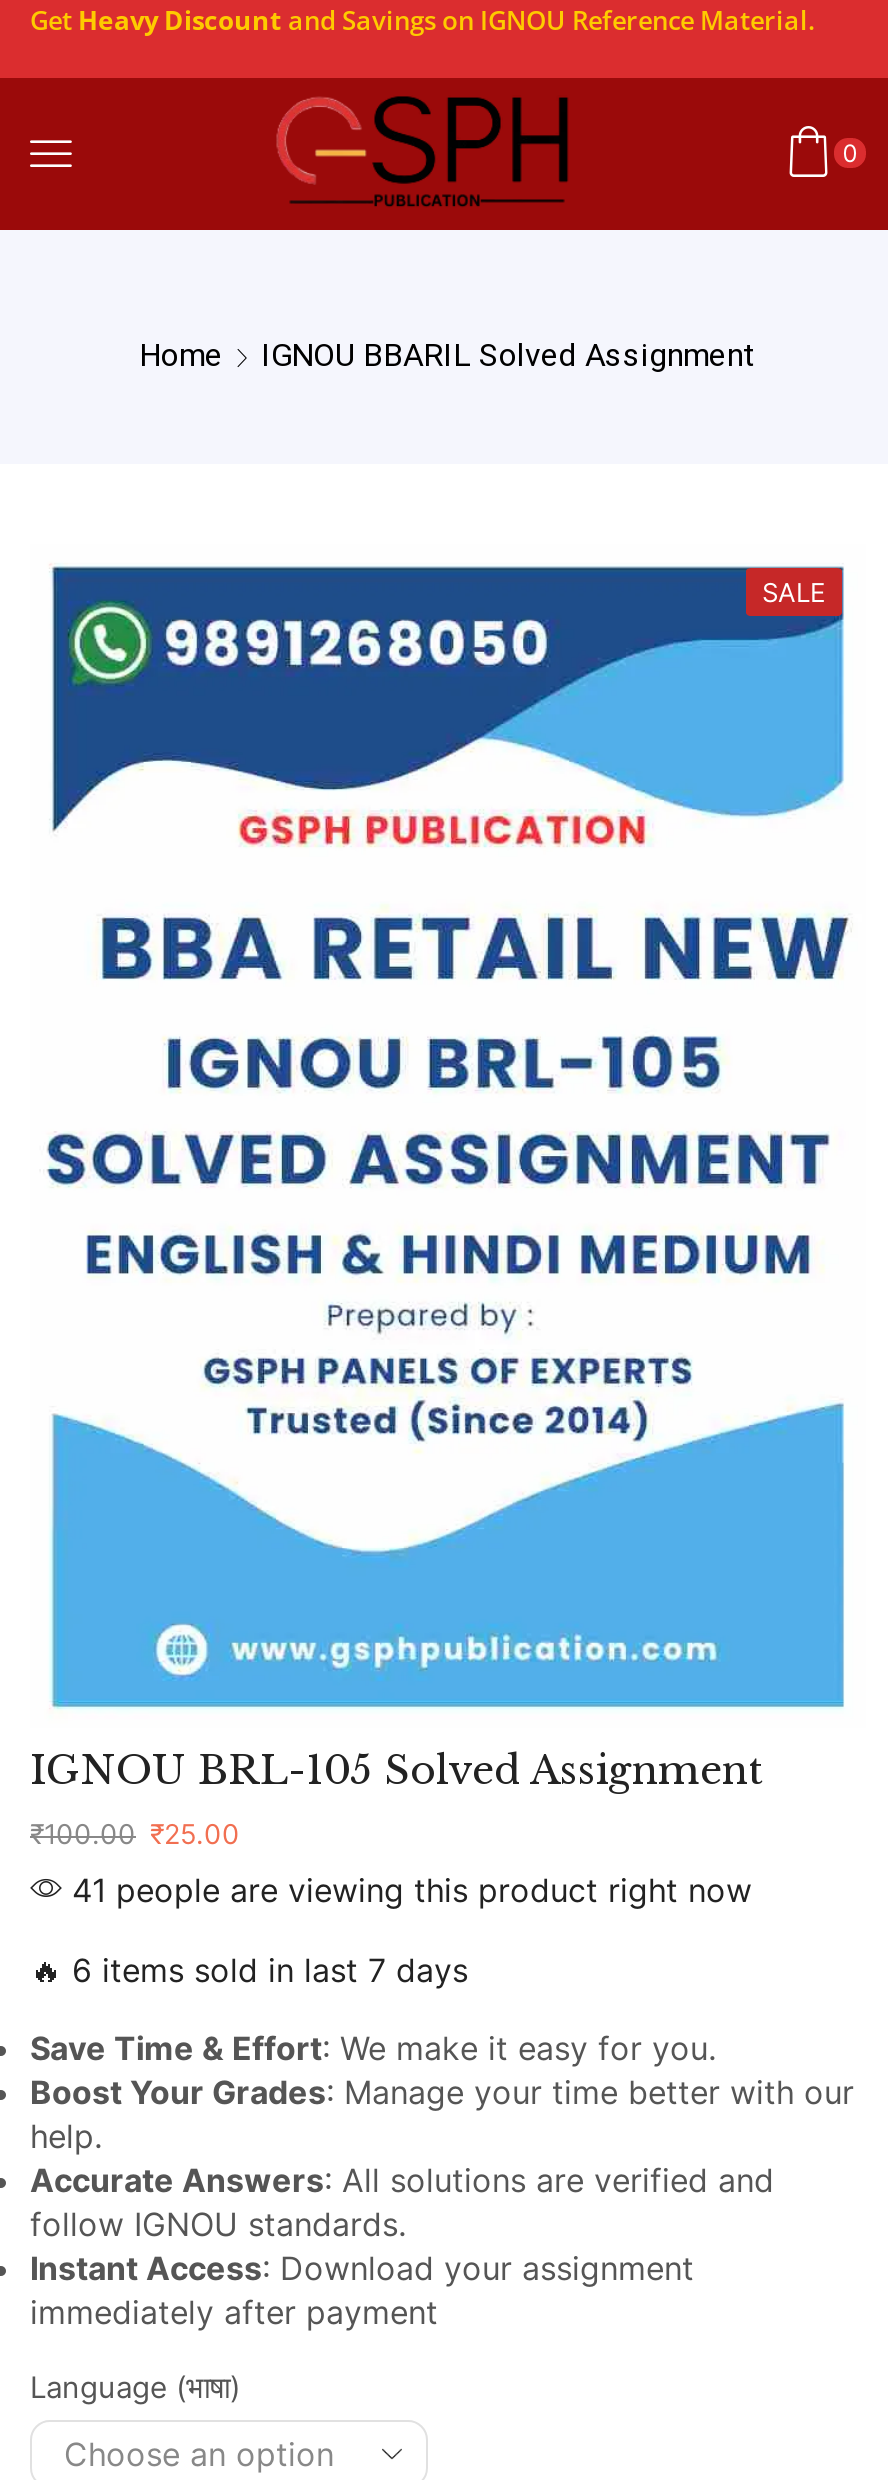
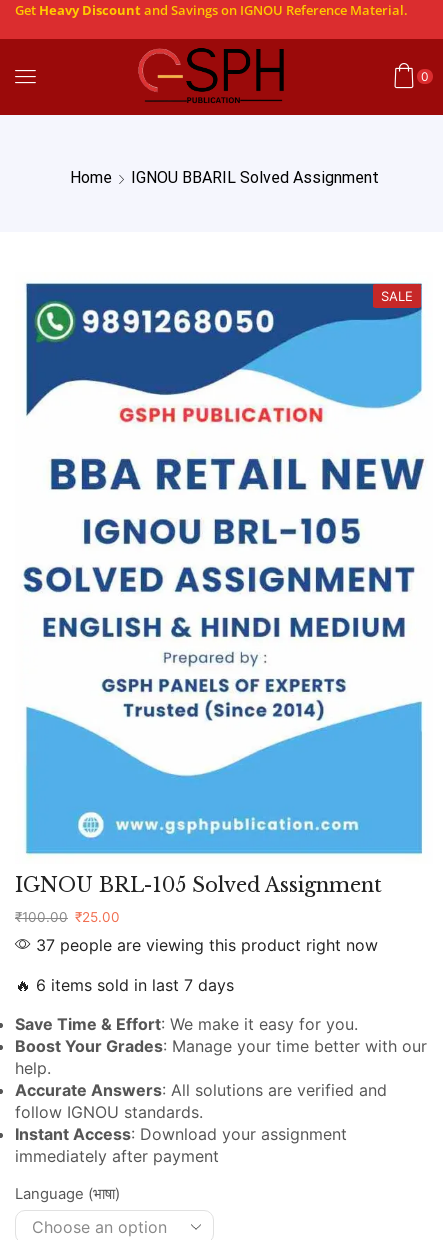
- 41 people are viewing this product right now
+ 37 people are viewing this product right now
